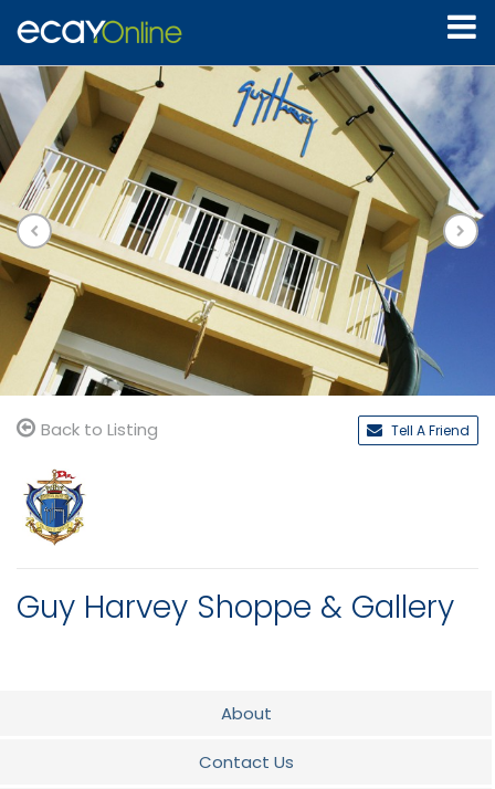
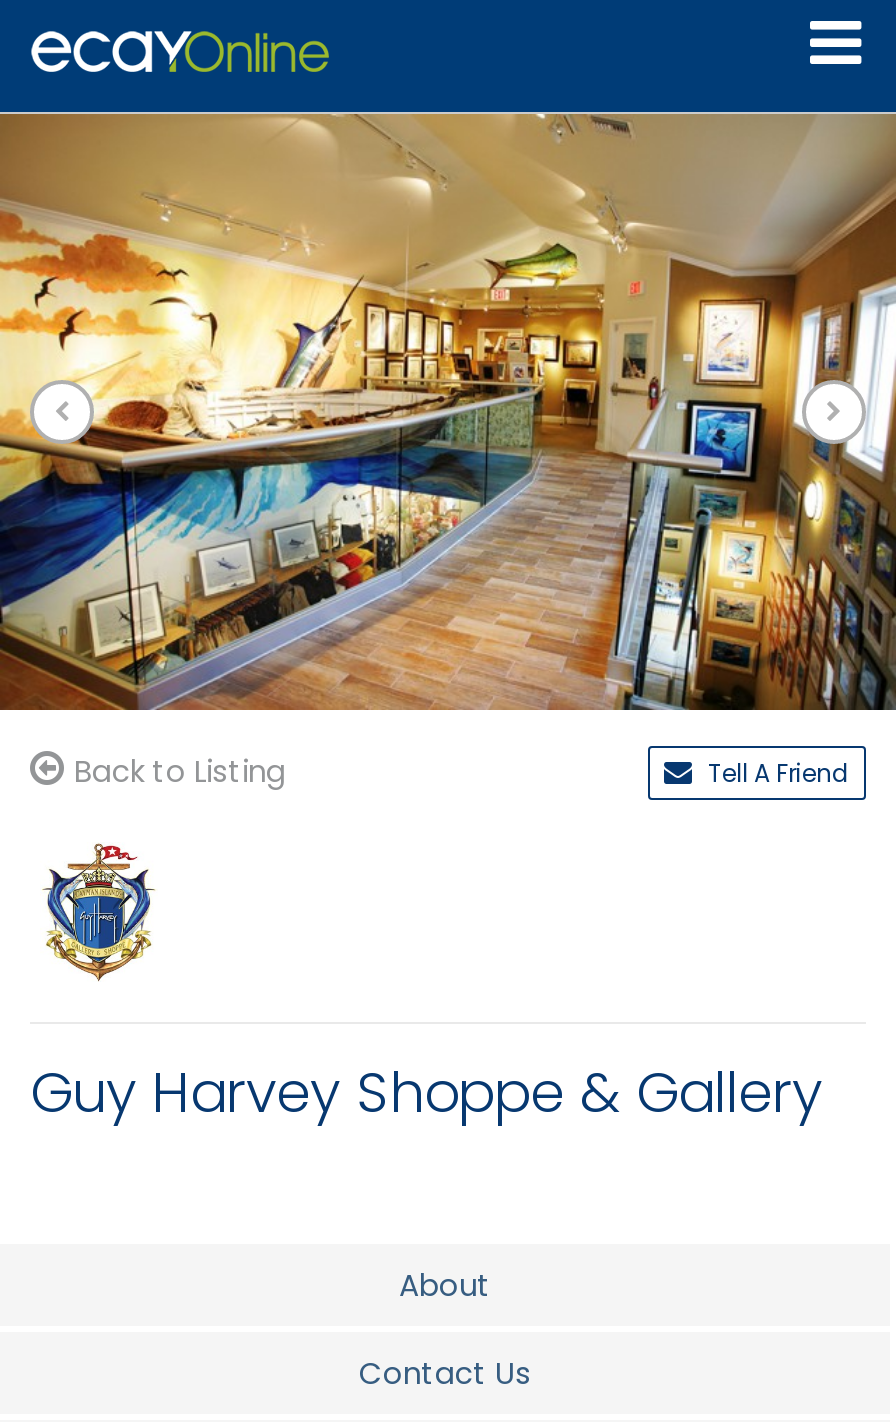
- [image]
+ [image]
